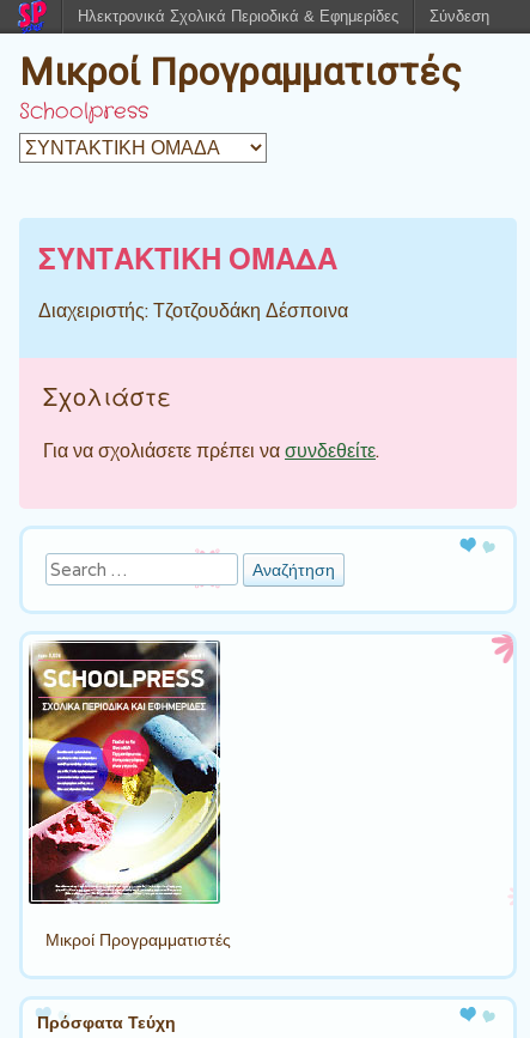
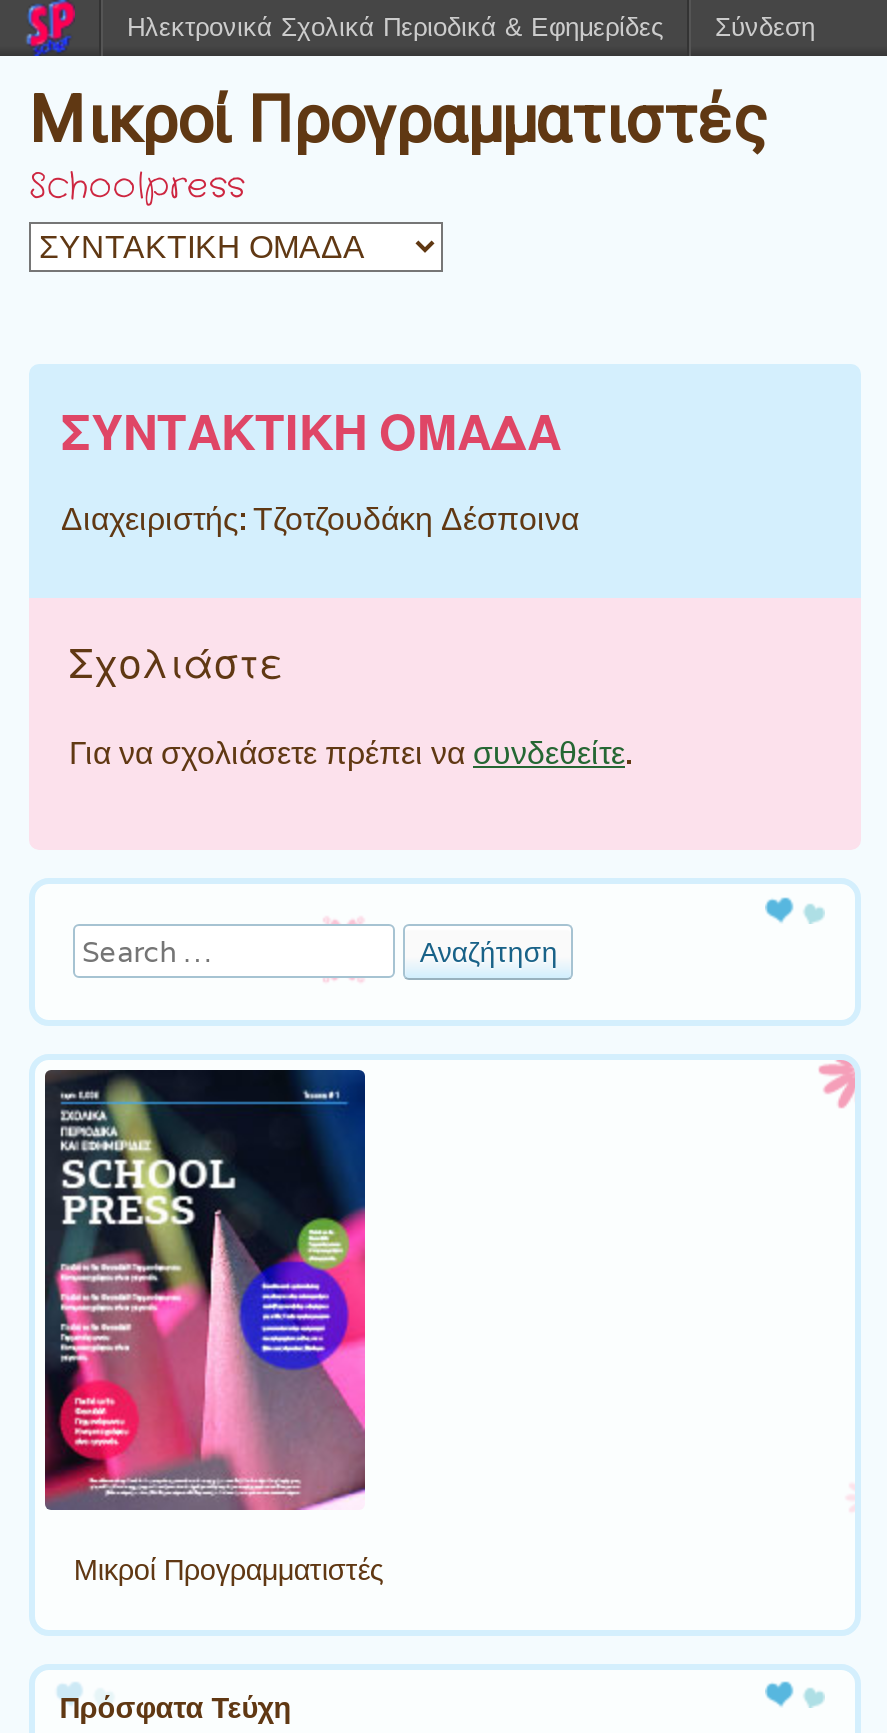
- [image]
+ [image]
